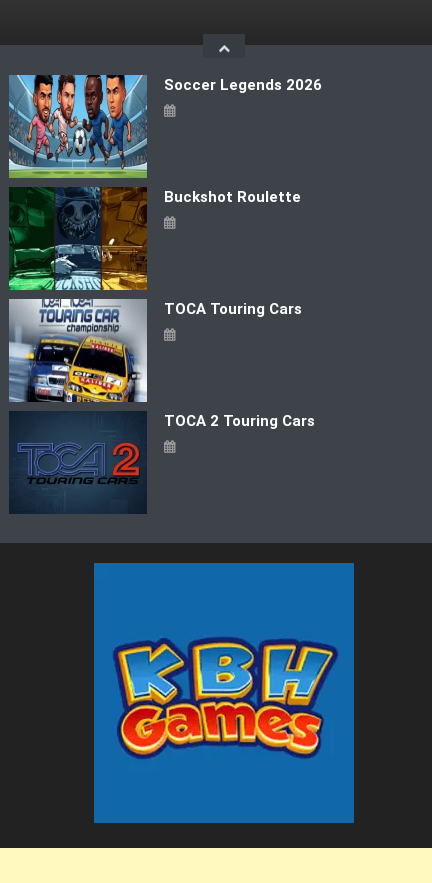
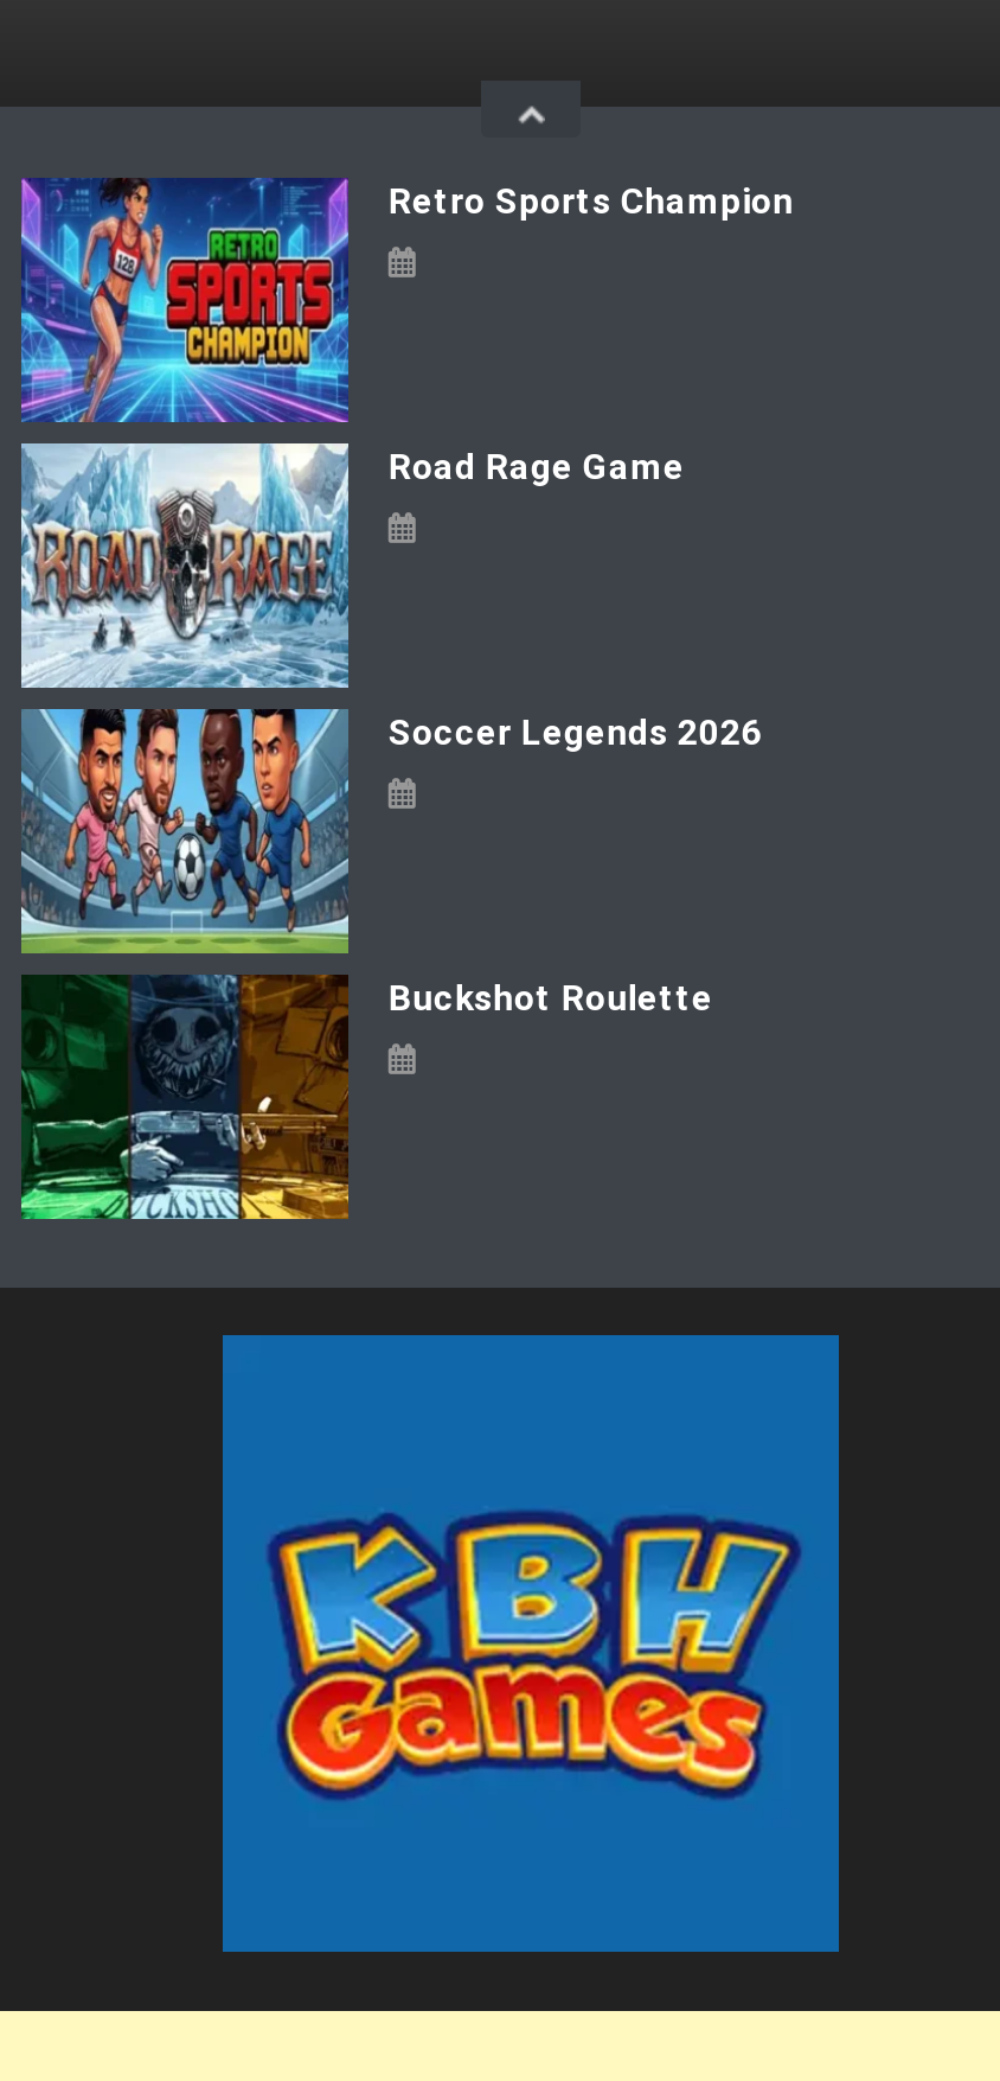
+ [image]
+ Retro Sports Champion

+ [image]
+ Road Rage Game

moved down: Soccer Legends 2026 | Buckshot Roulette

- [image]
- TOCA Touring Cars

- [image]
- TOCA 2 Touring Cars
